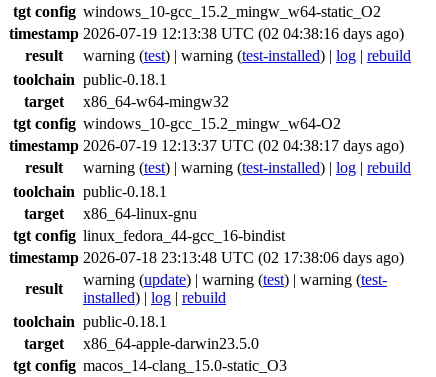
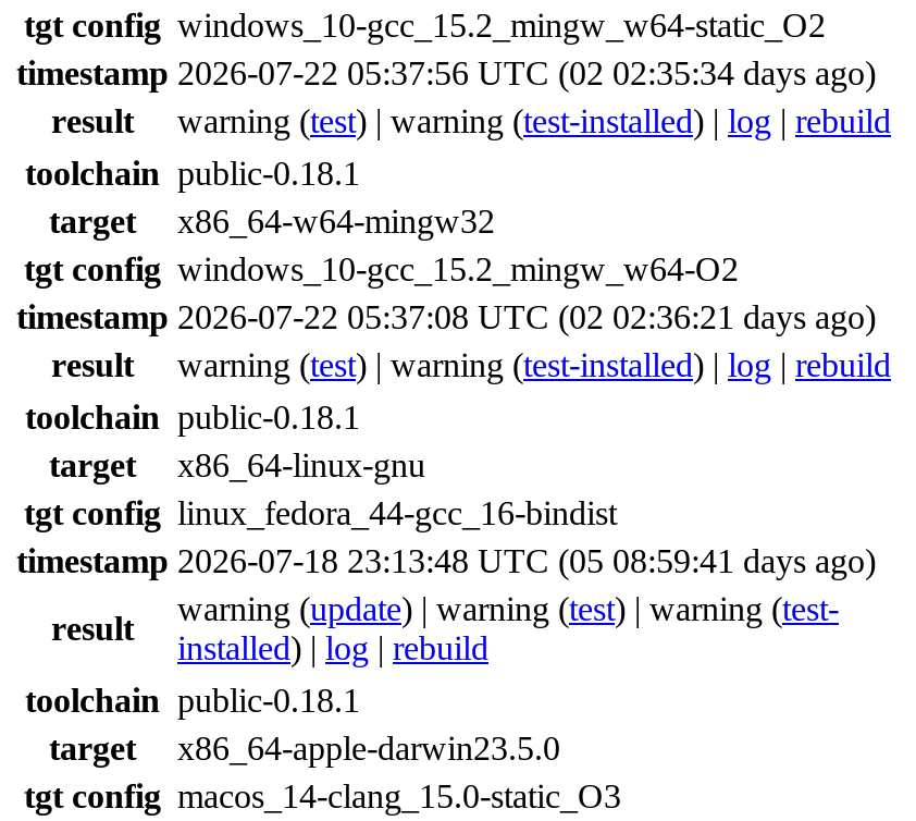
- timestamp 2026-07-19 12:13:38 UTC (02 04:38:16 days ago)
+ timestamp 2026-07-22 05:37:56 UTC (02 02:35:34 days ago)

- timestamp 2026-07-19 12:13:37 UTC (02 04:38:17 days ago)
+ timestamp 2026-07-22 05:37:08 UTC (02 02:36:21 days ago)

- timestamp 2026-07-18 23:13:48 UTC (02 17:38:06 days ago)
+ timestamp 2026-07-18 23:13:48 UTC (05 08:59:41 days ago)
